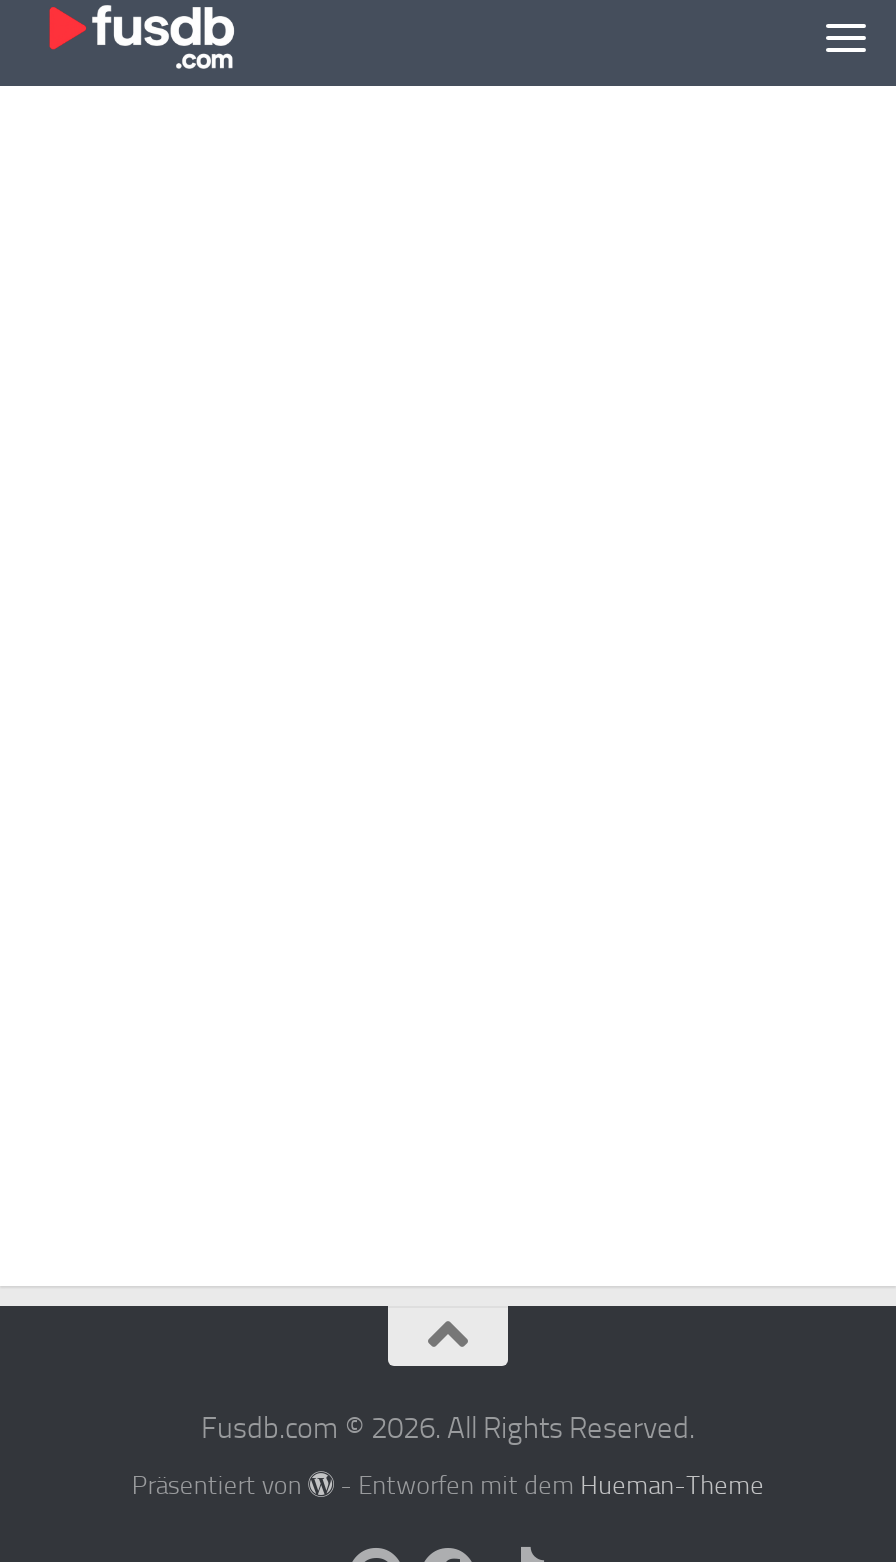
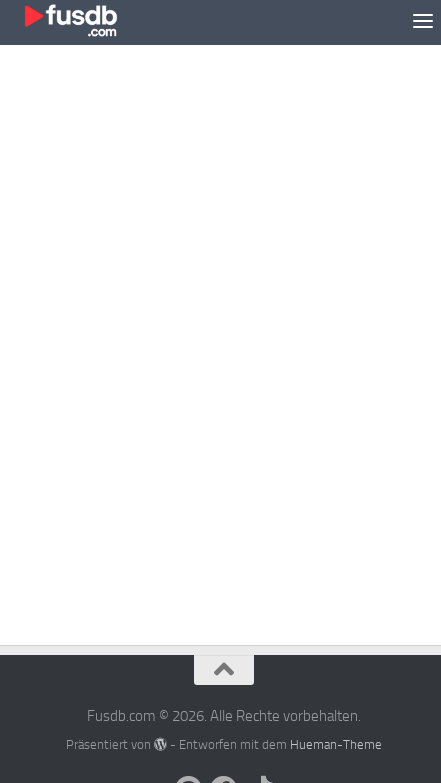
- Fusdb.com © 2026. All Rights Reserved.
+ Fusdb.com © 2026. Alle Rechte vorbehalten.
